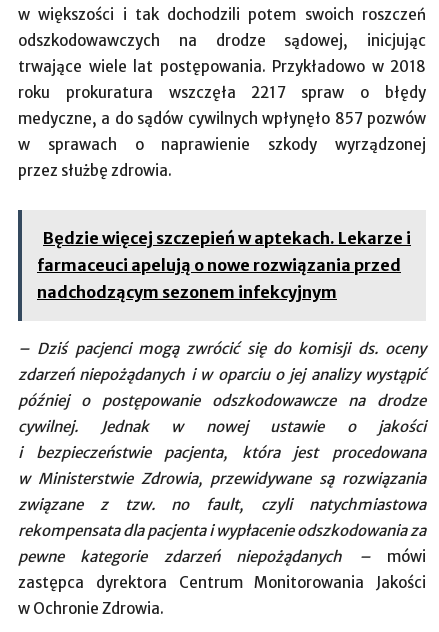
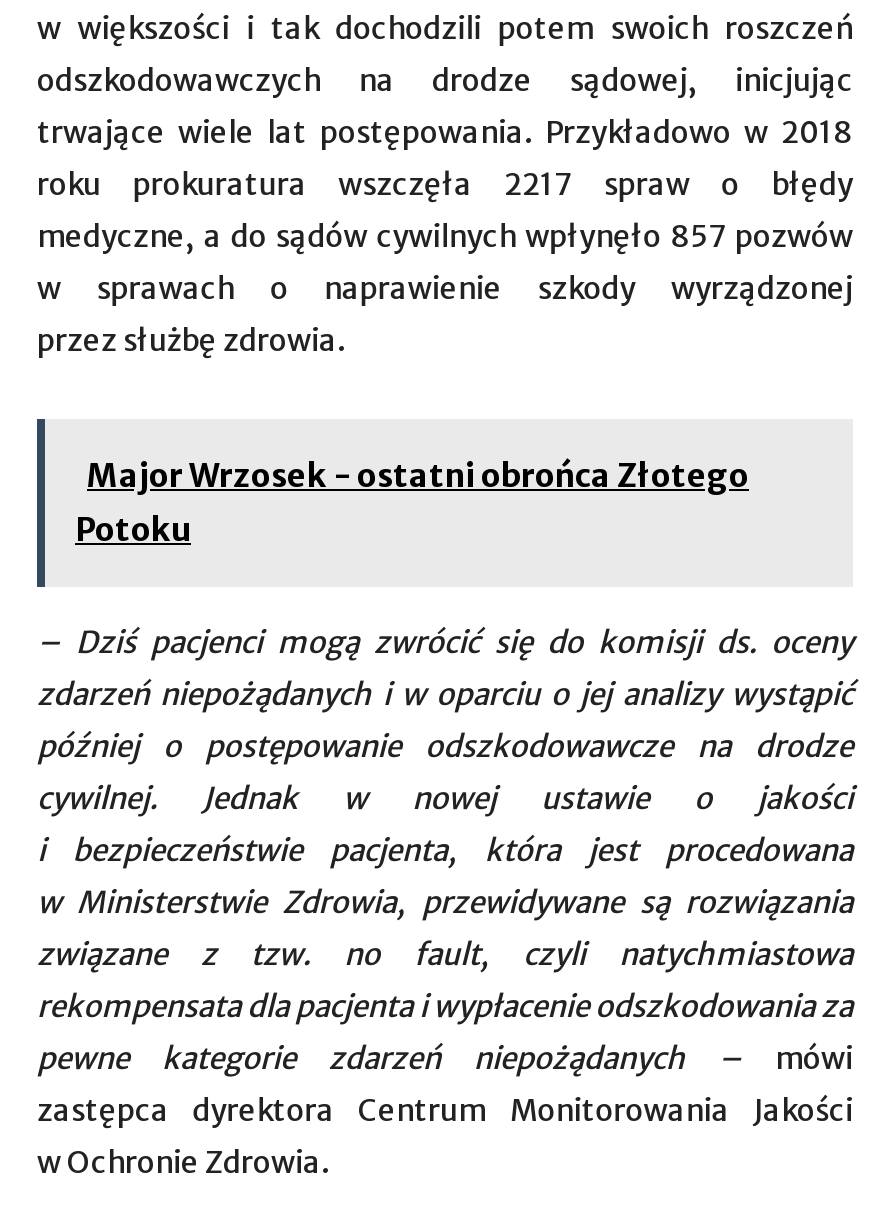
- Będzie więcej szczepień w aptekach. Lekarze i
- farmaceuci apelują o nowe rozwiązania przed
- nadchodzącym sezonem infekcyjnym
+ Major Wrzosek - ostatni obrońca Złotego
+ Potoku
